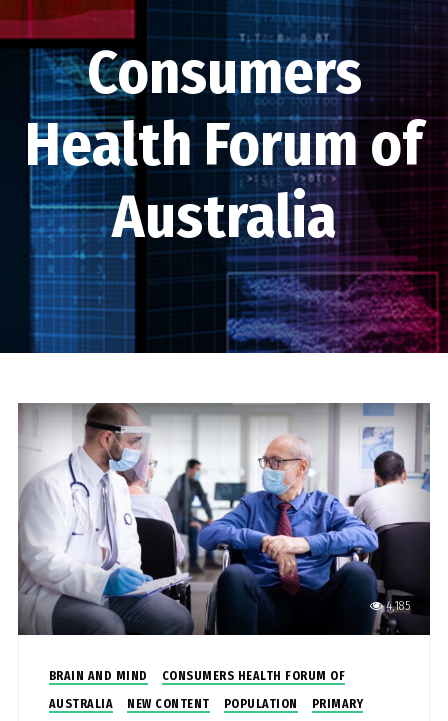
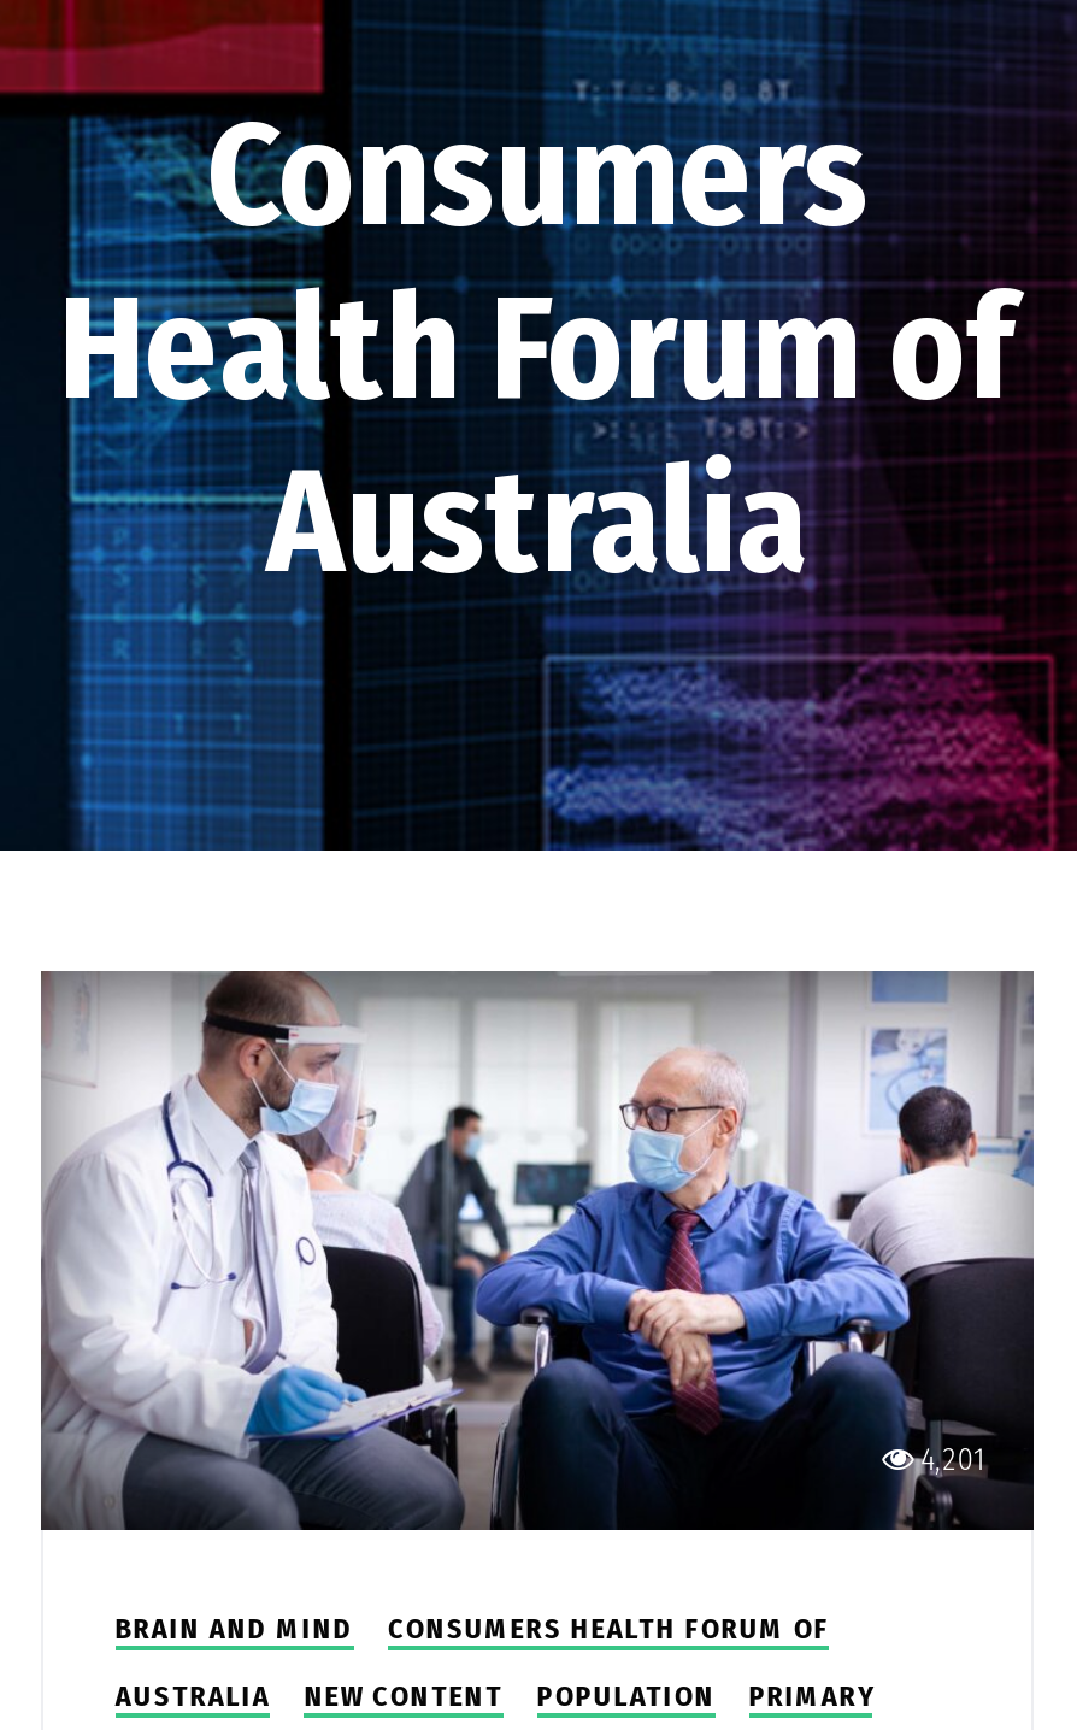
- 4,185
+ 4,201
